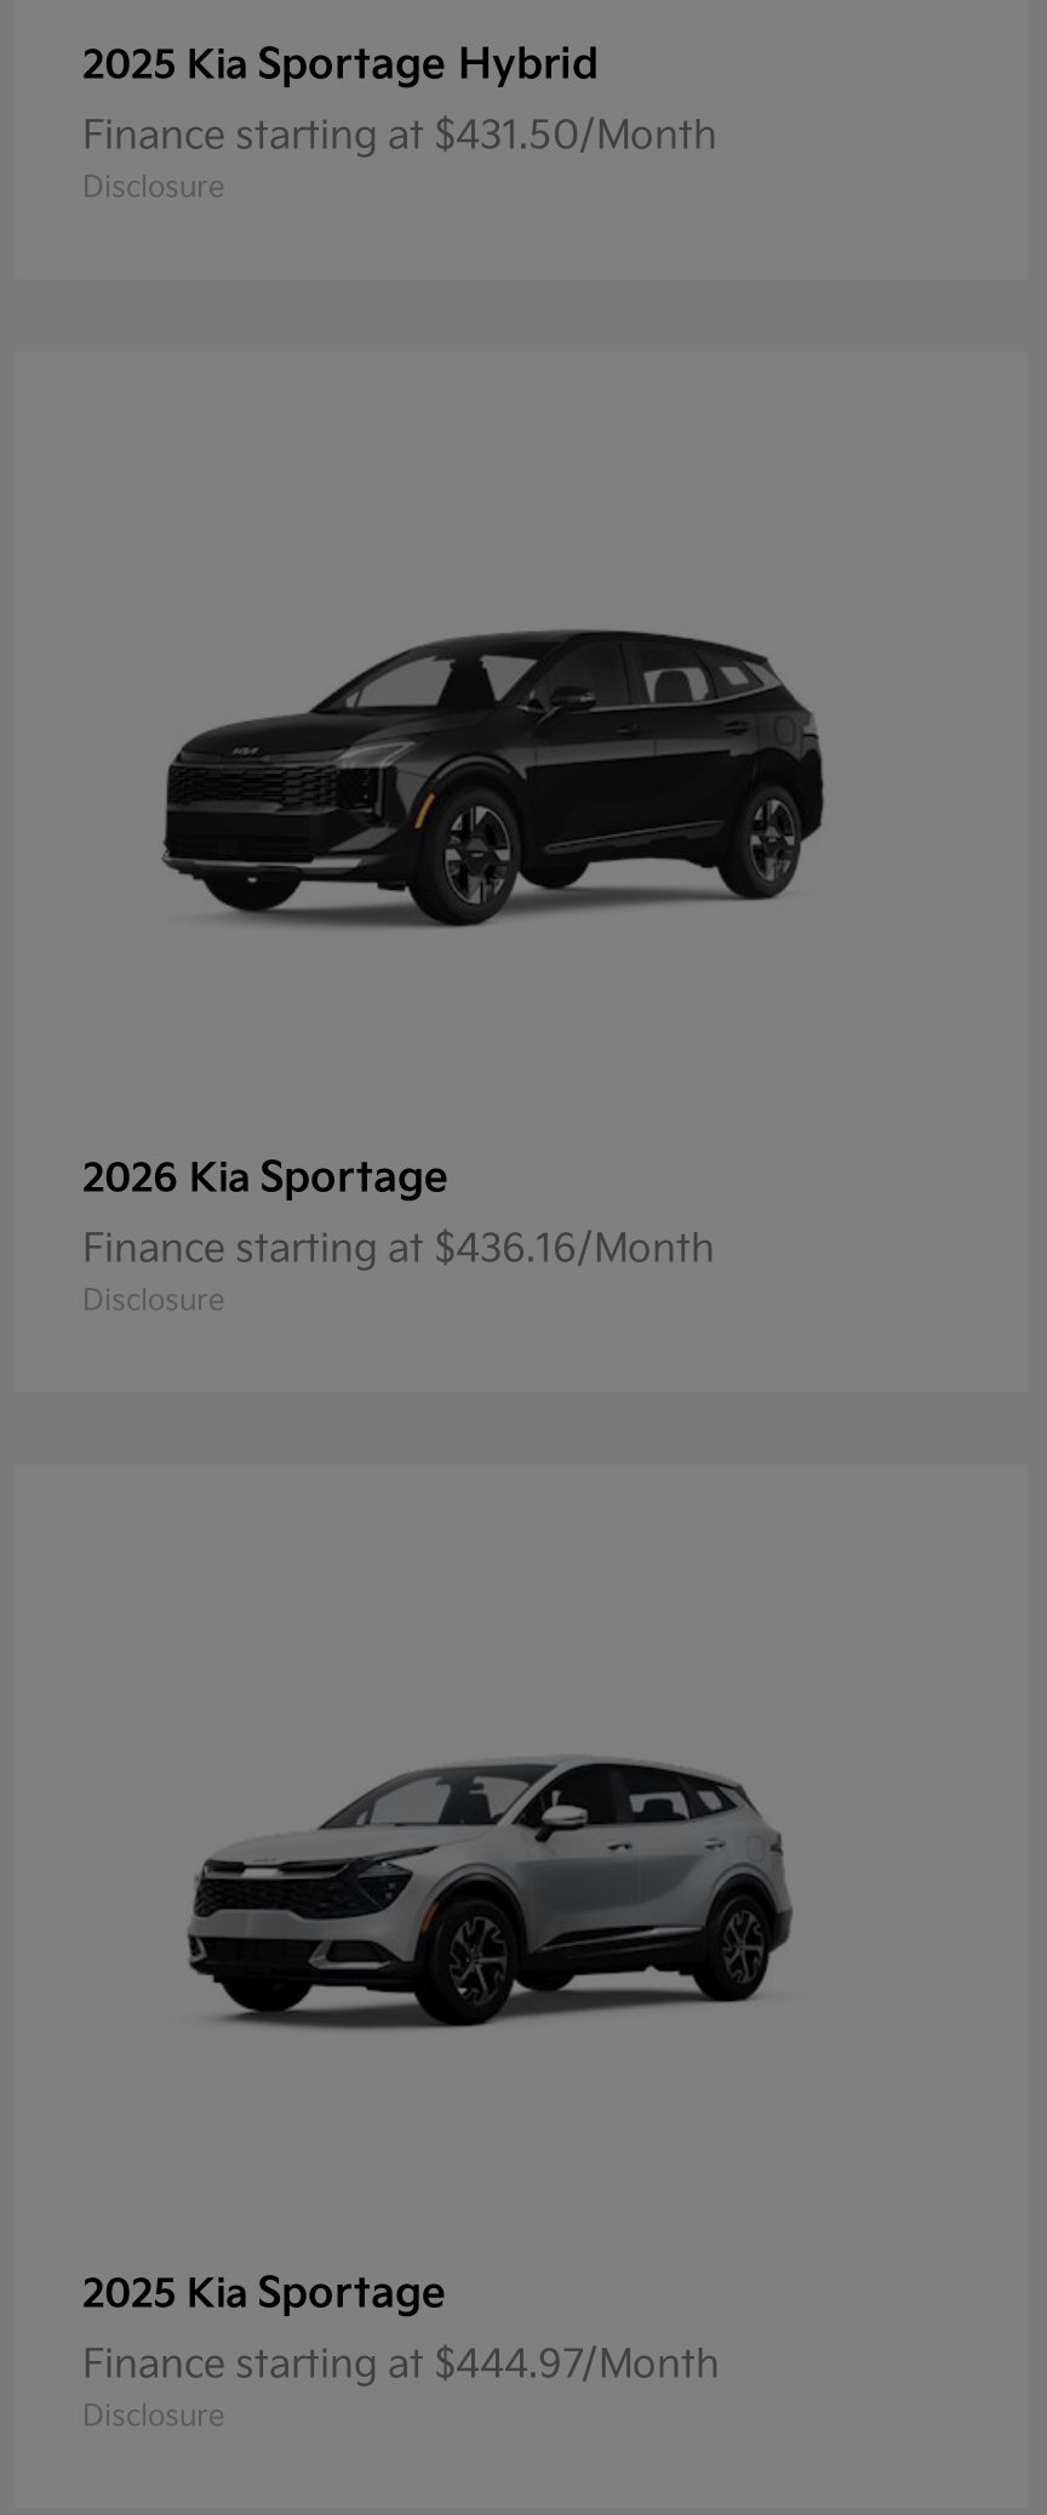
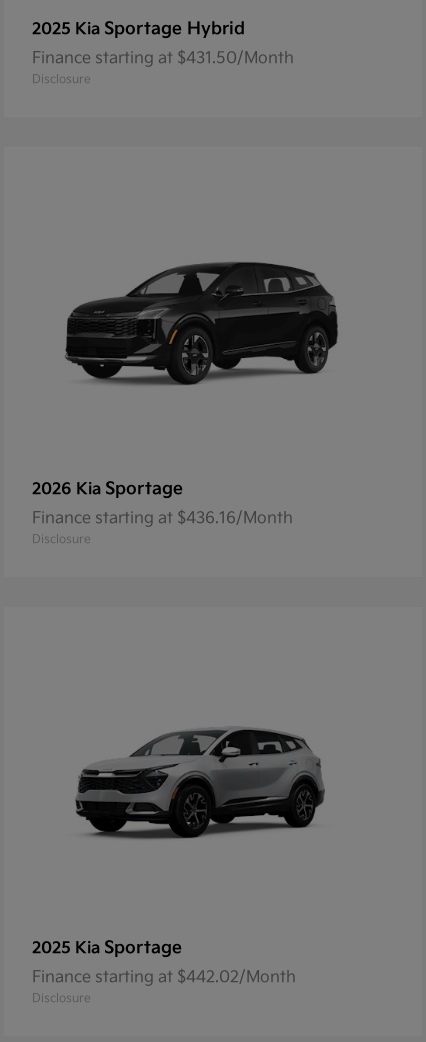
- Finance starting at $444.97/Month
+ Finance starting at $442.02/Month
